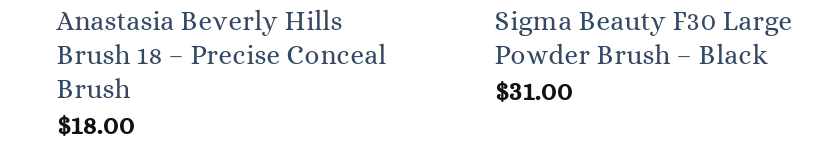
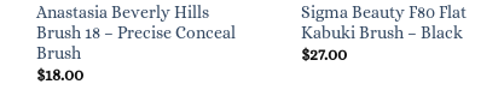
- Sigma Beauty F30 Large
+ Sigma Beauty F80 Flat

- Powder Brush – Black
+ Kabuki Brush – Black

- $31.00
+ $27.00
